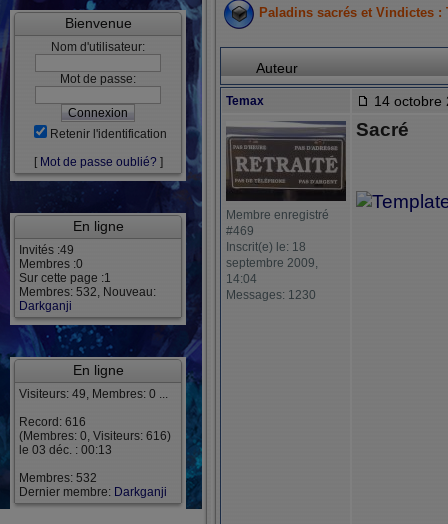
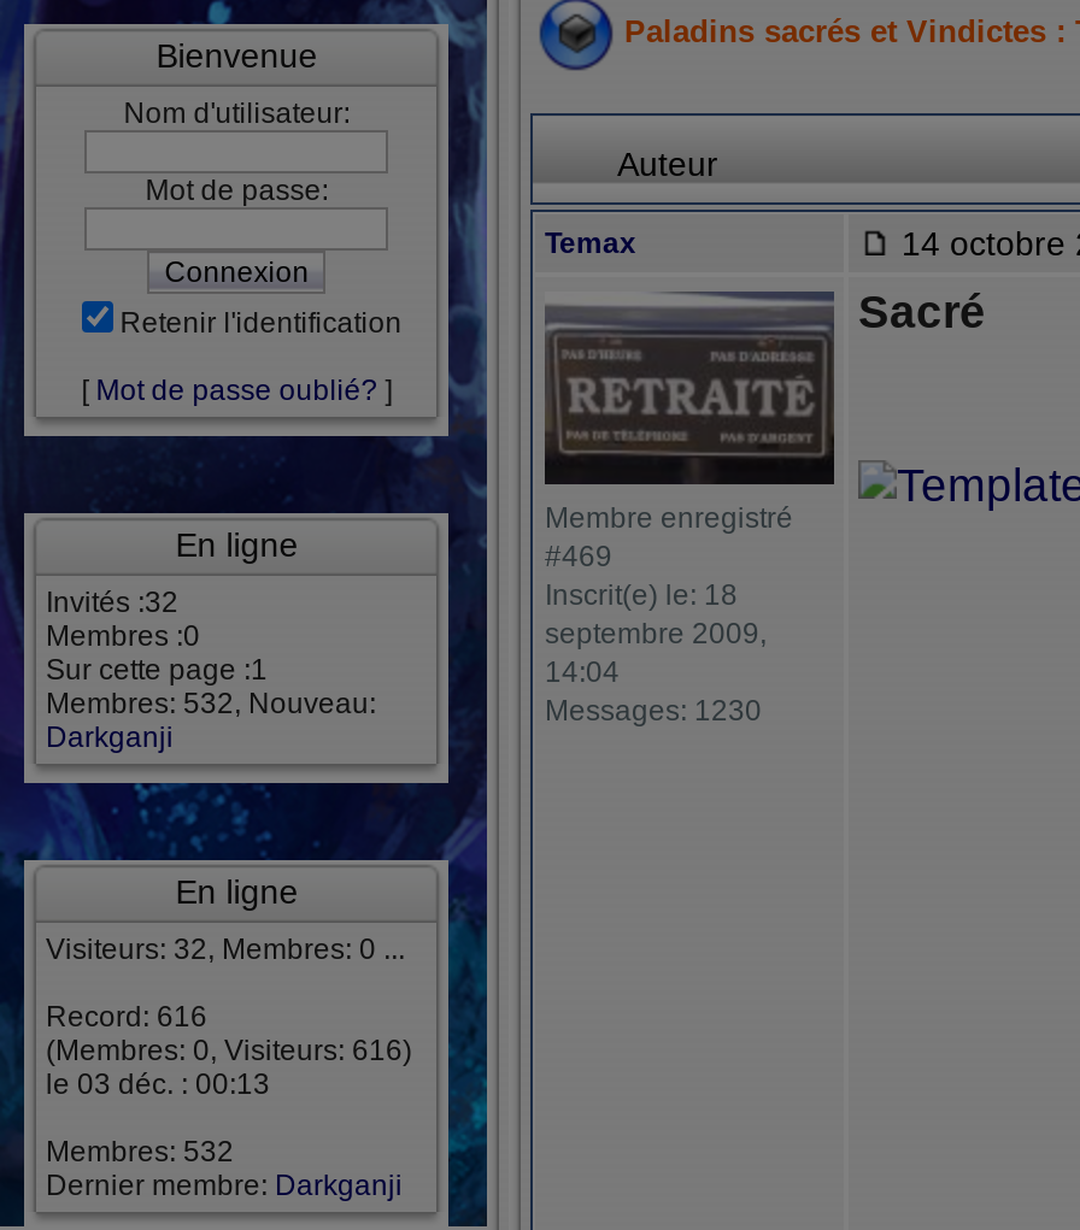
- Invités :49
+ Invités :32

- Visiteurs: 49, Membres: 0 ...
+ Visiteurs: 32, Membres: 0 ...
